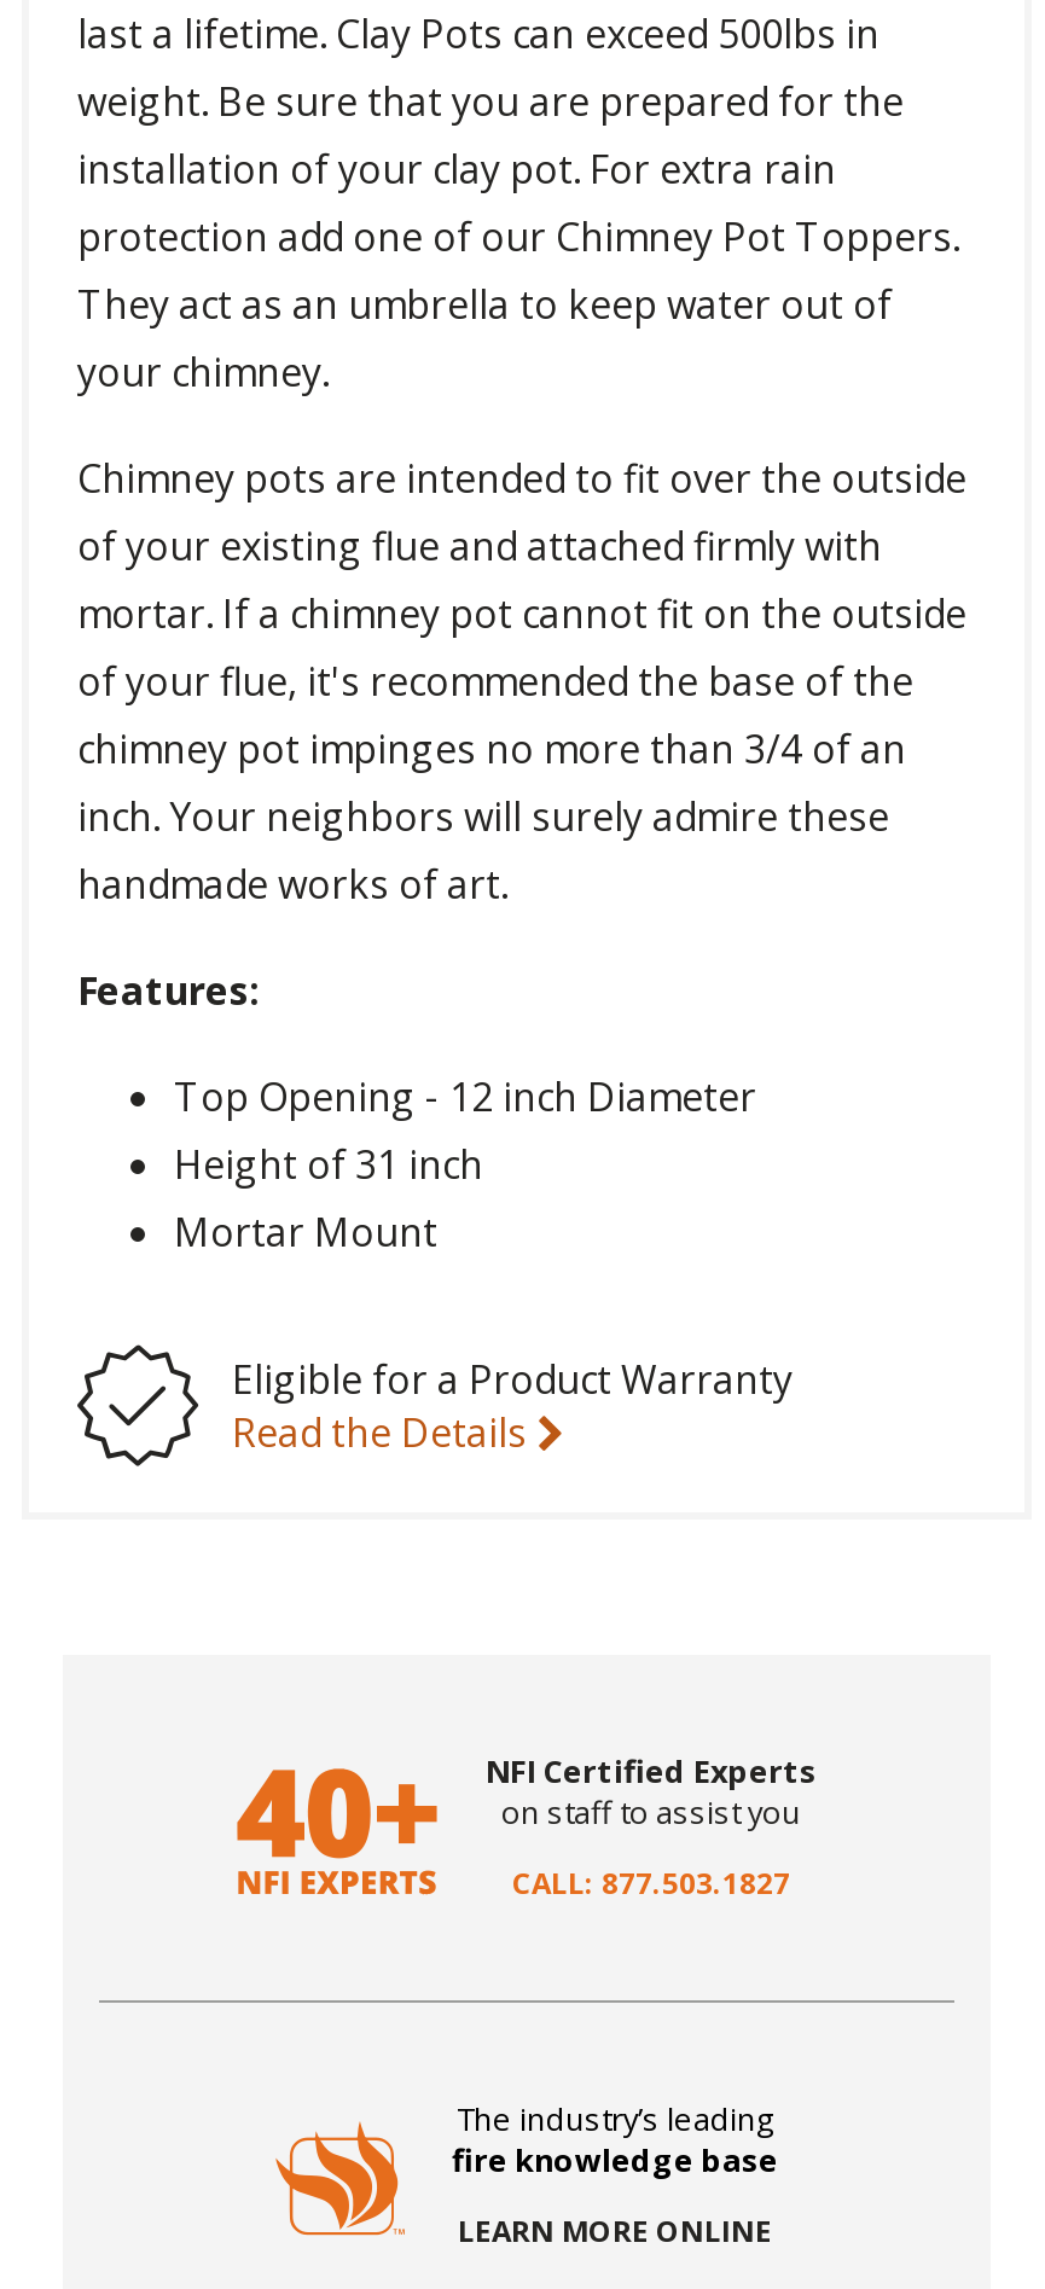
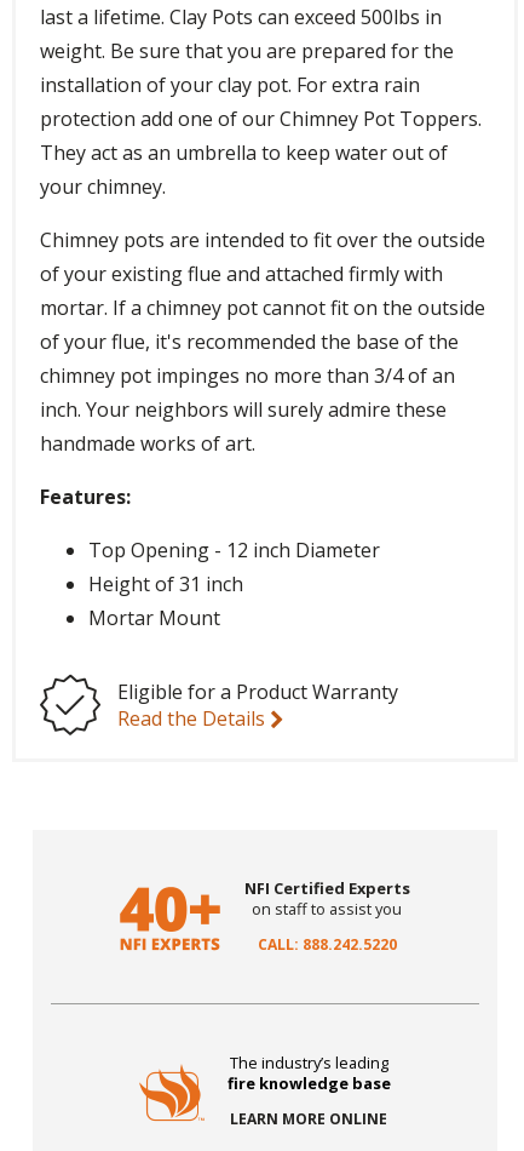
- CALL: 877.503.1827
+ CALL: 888.242.5220
